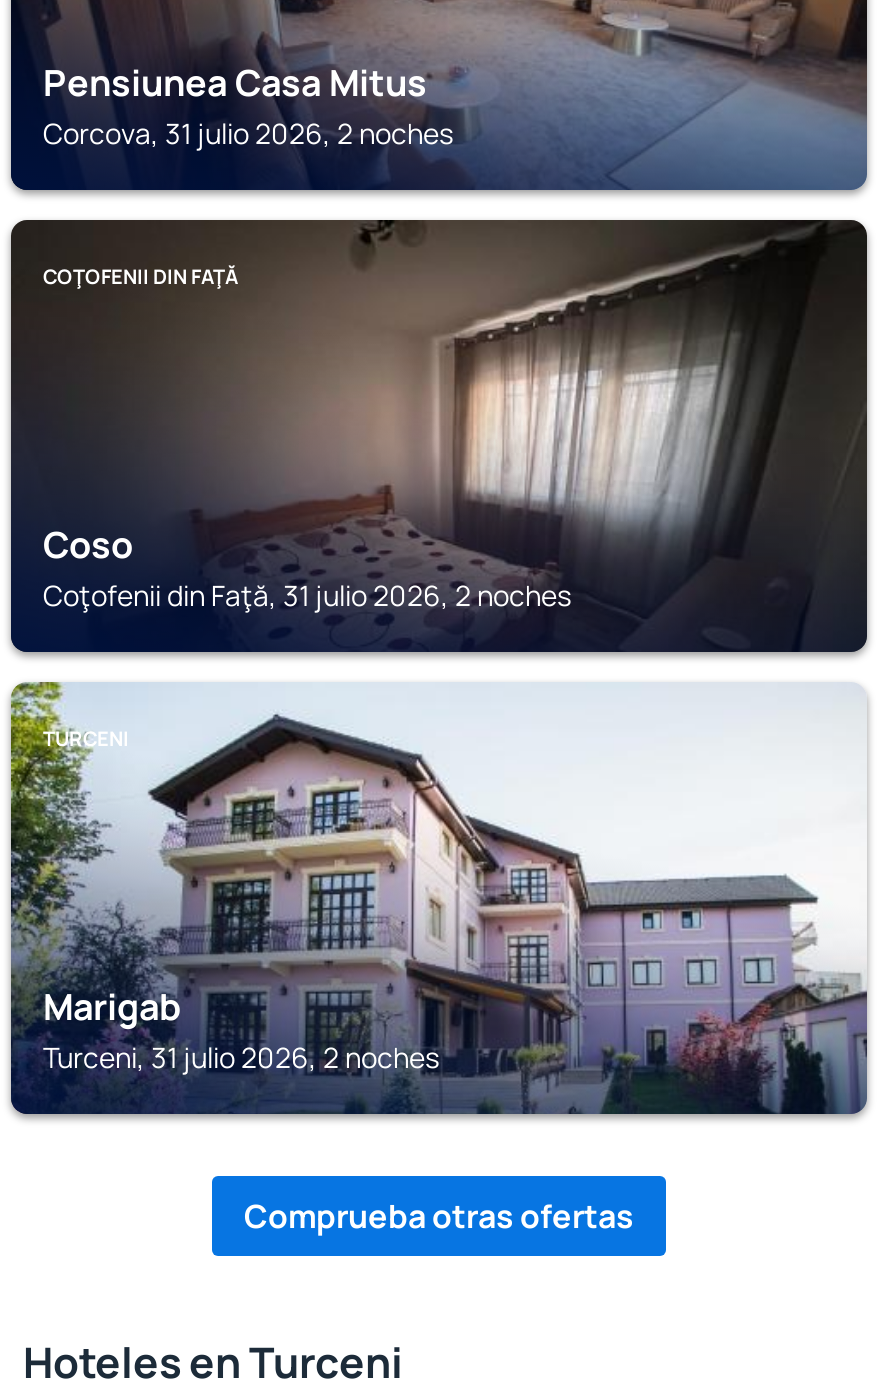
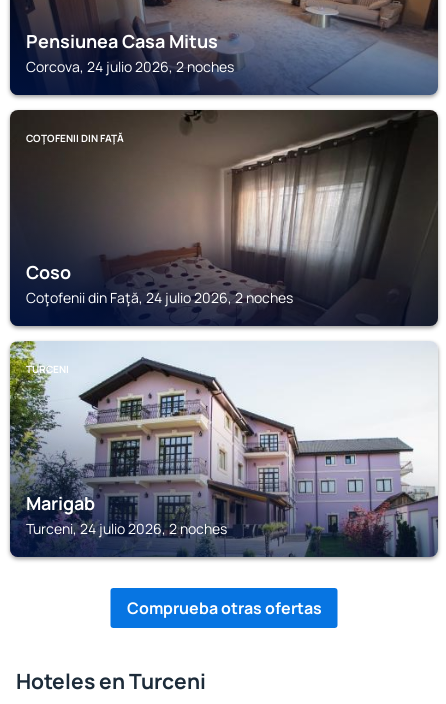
- Corcova, 31 julio 2026, 2 noches
+ Corcova, 24 julio 2026, 2 noches

- Coţofenii din Faţă, 31 julio 2026, 2 noches
+ Coţofenii din Faţă, 24 julio 2026, 2 noches

- Turceni, 31 julio 2026, 2 noches
+ Turceni, 24 julio 2026, 2 noches
